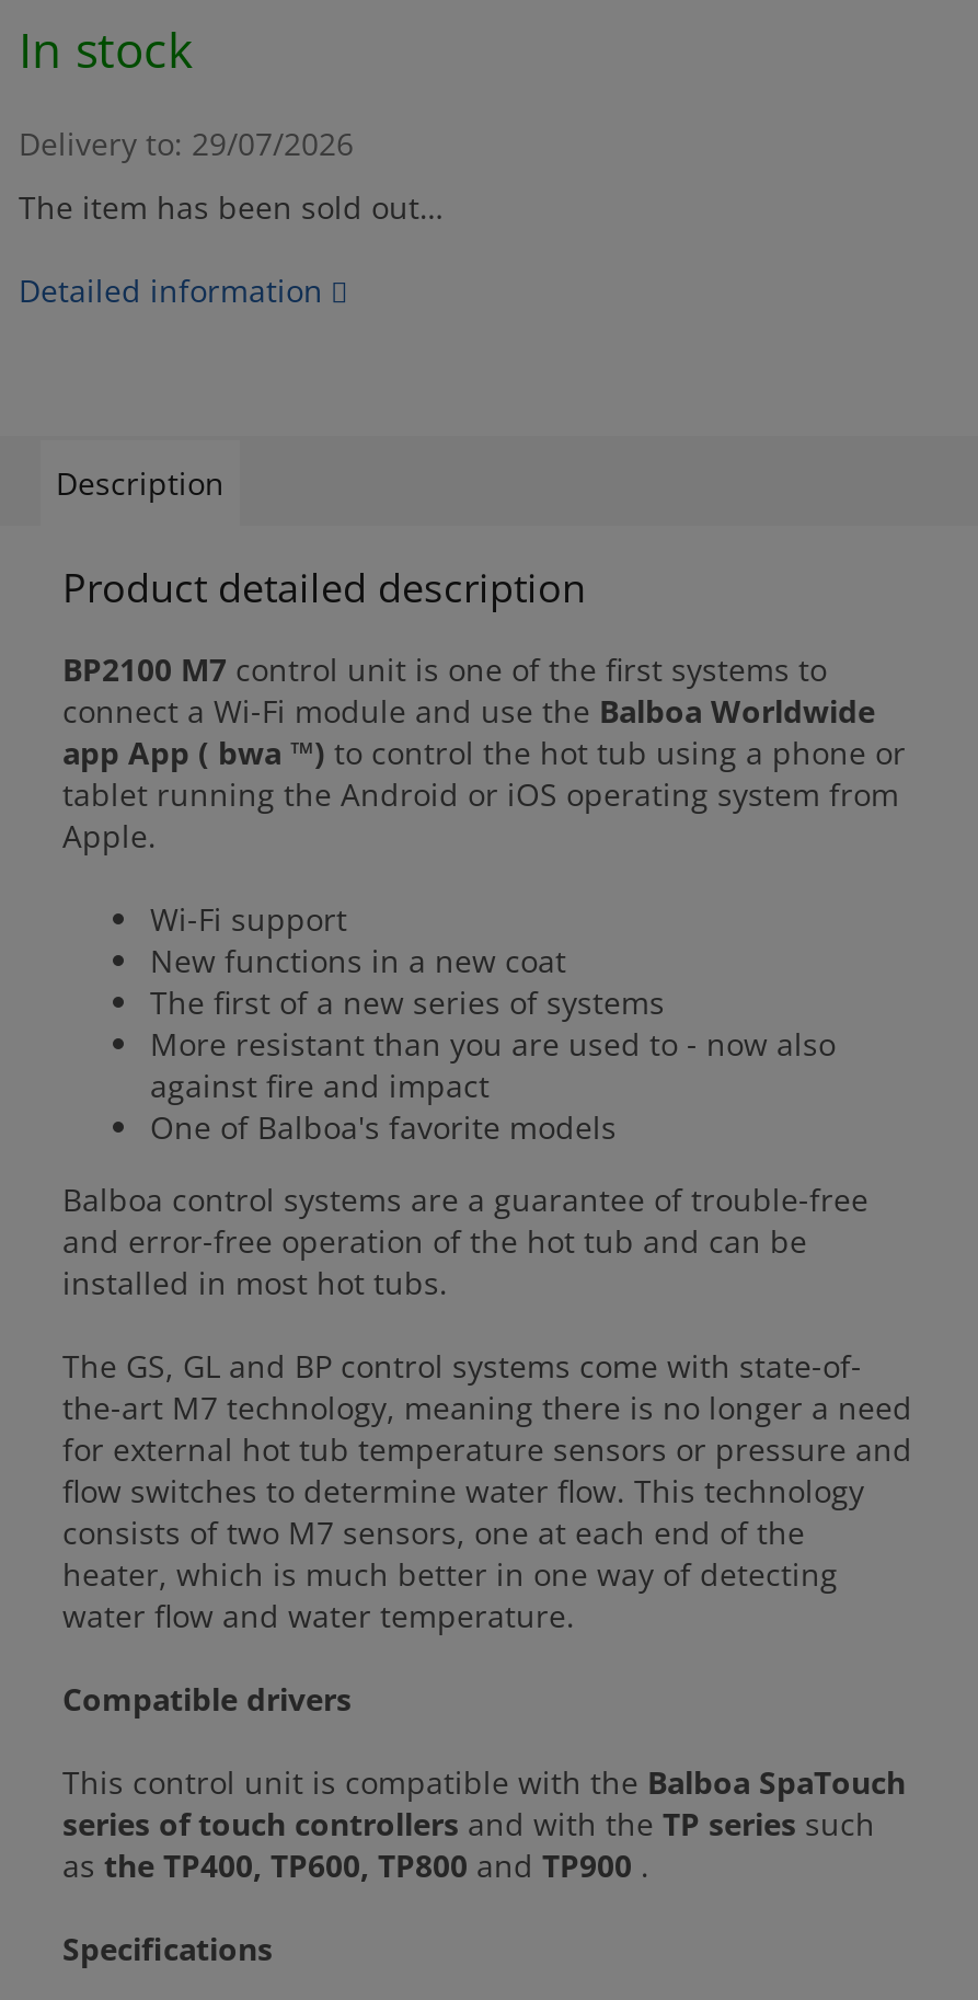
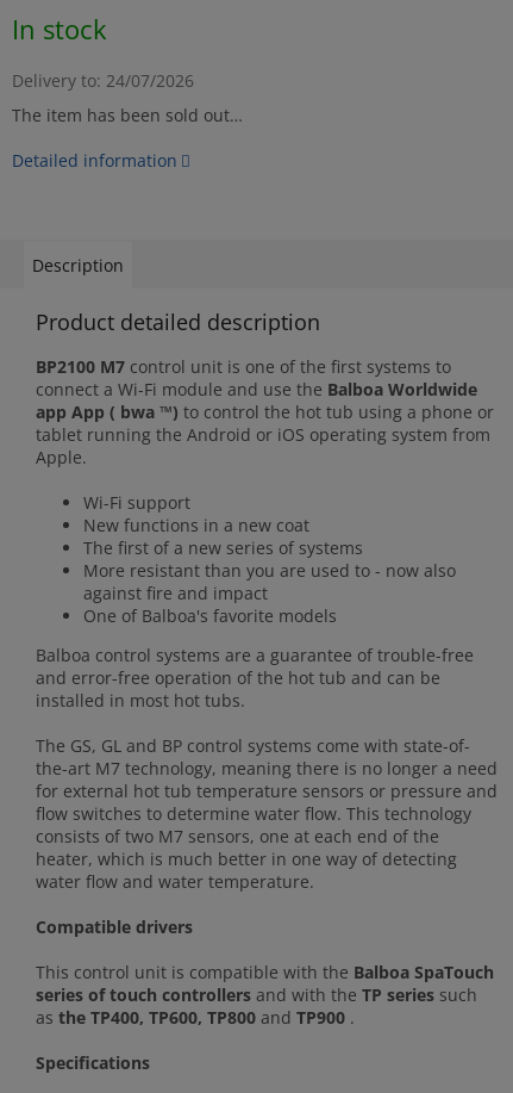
- Delivery to: 29/07/2026
+ Delivery to: 24/07/2026
